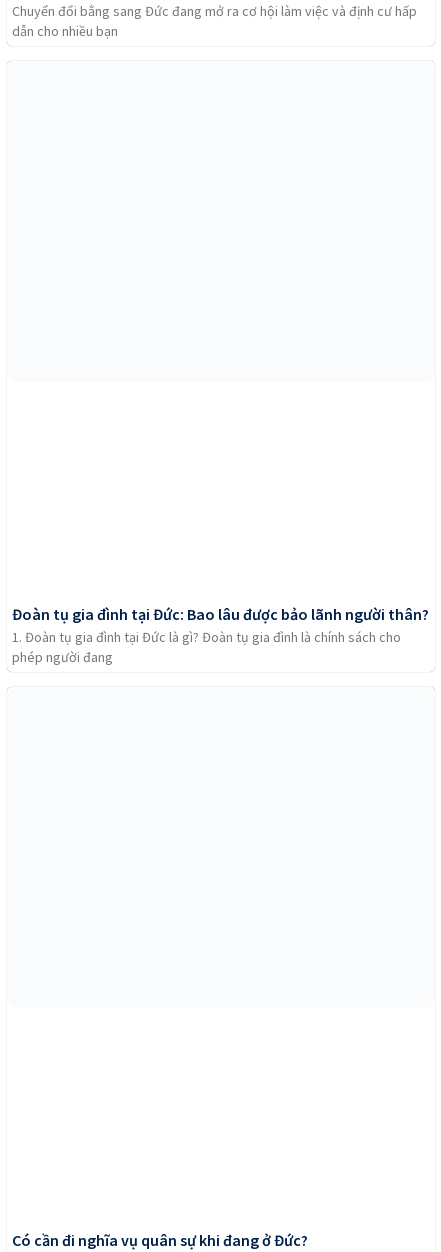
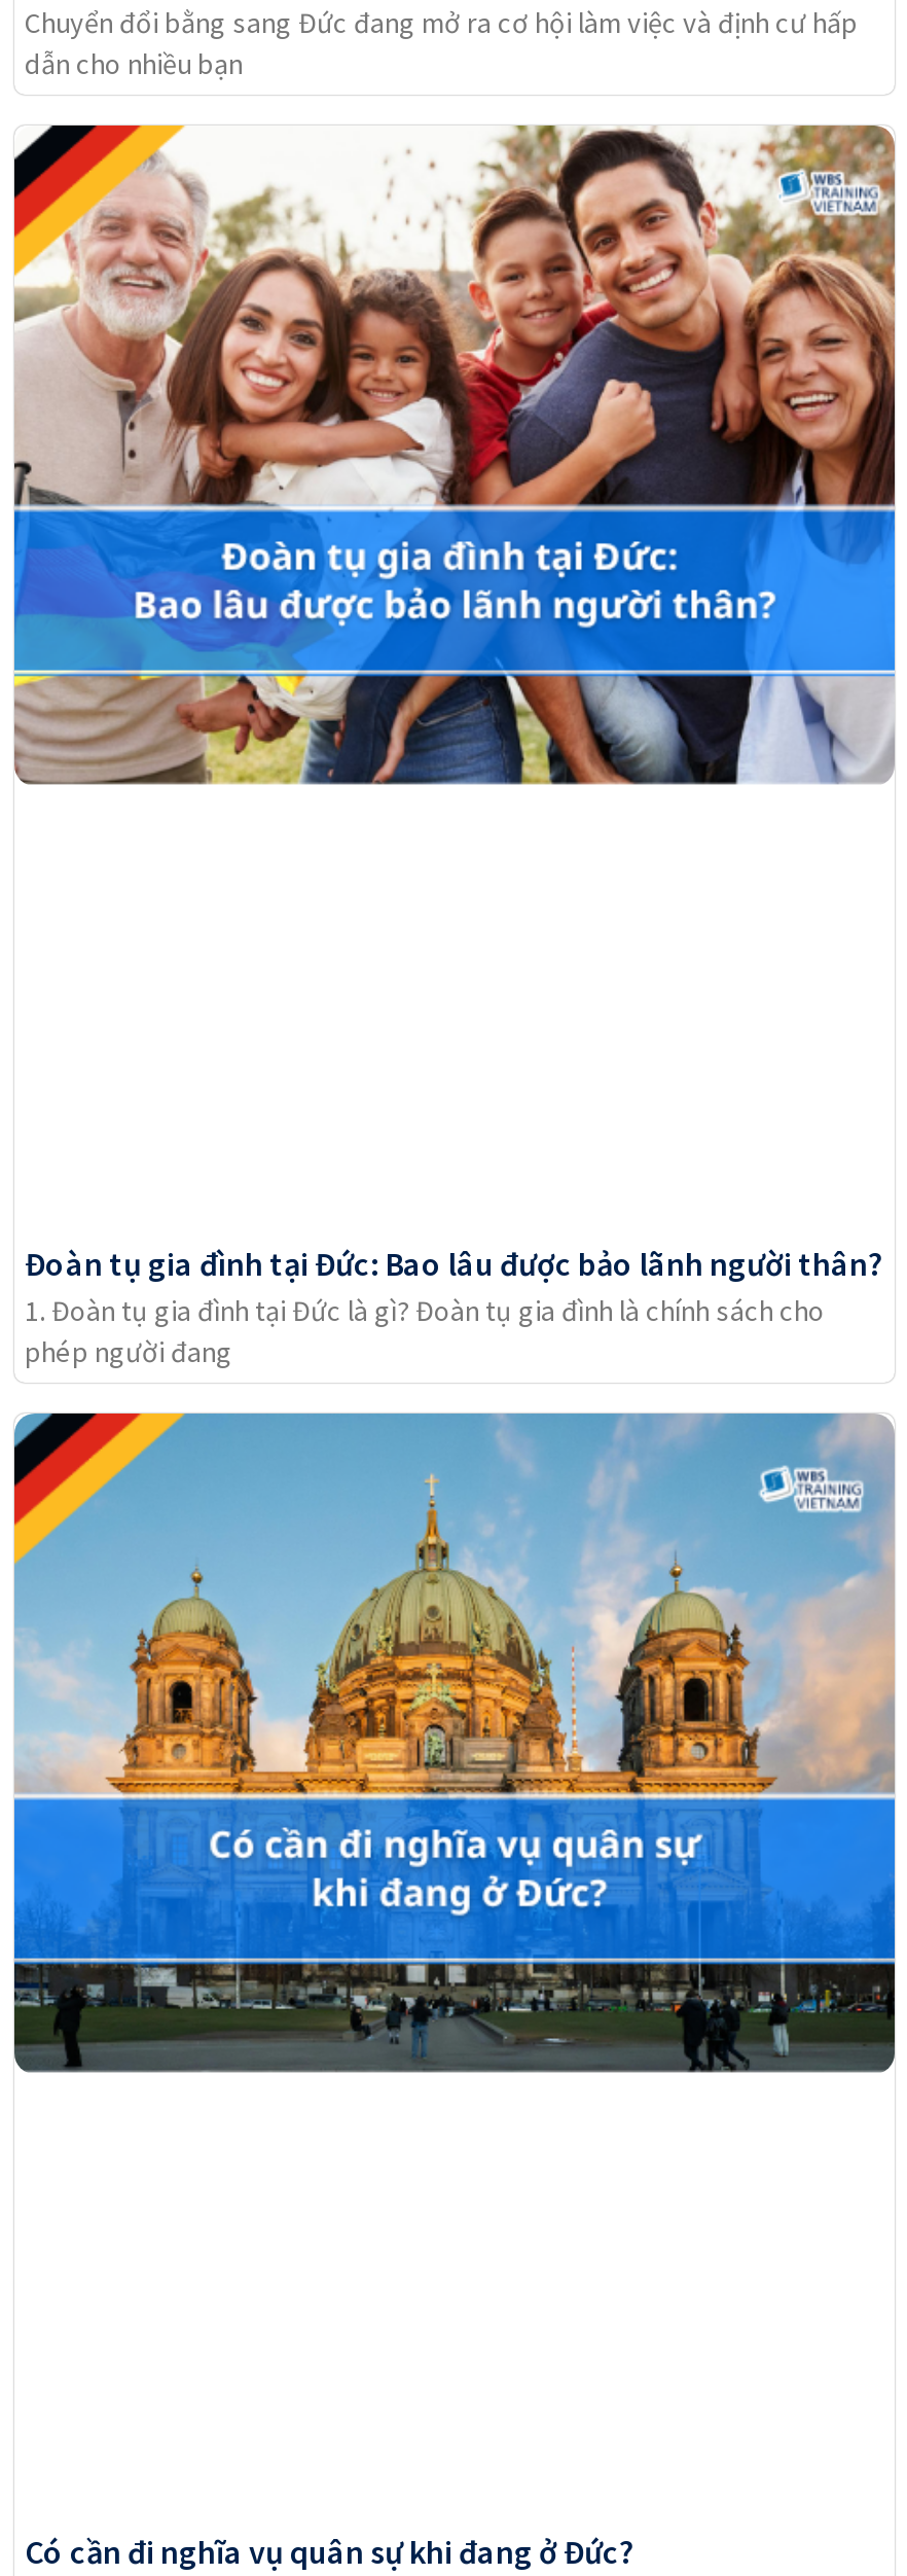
+ [image]

+ [image]
